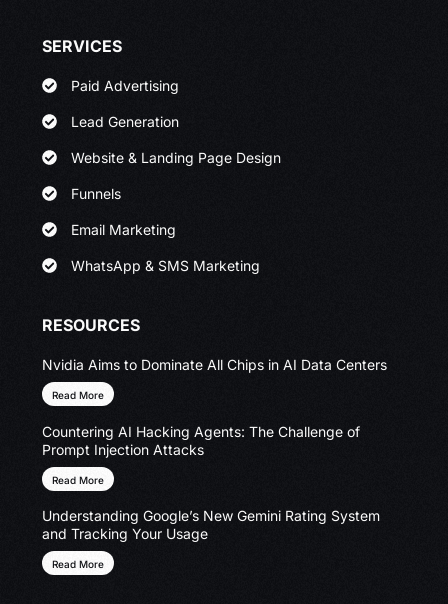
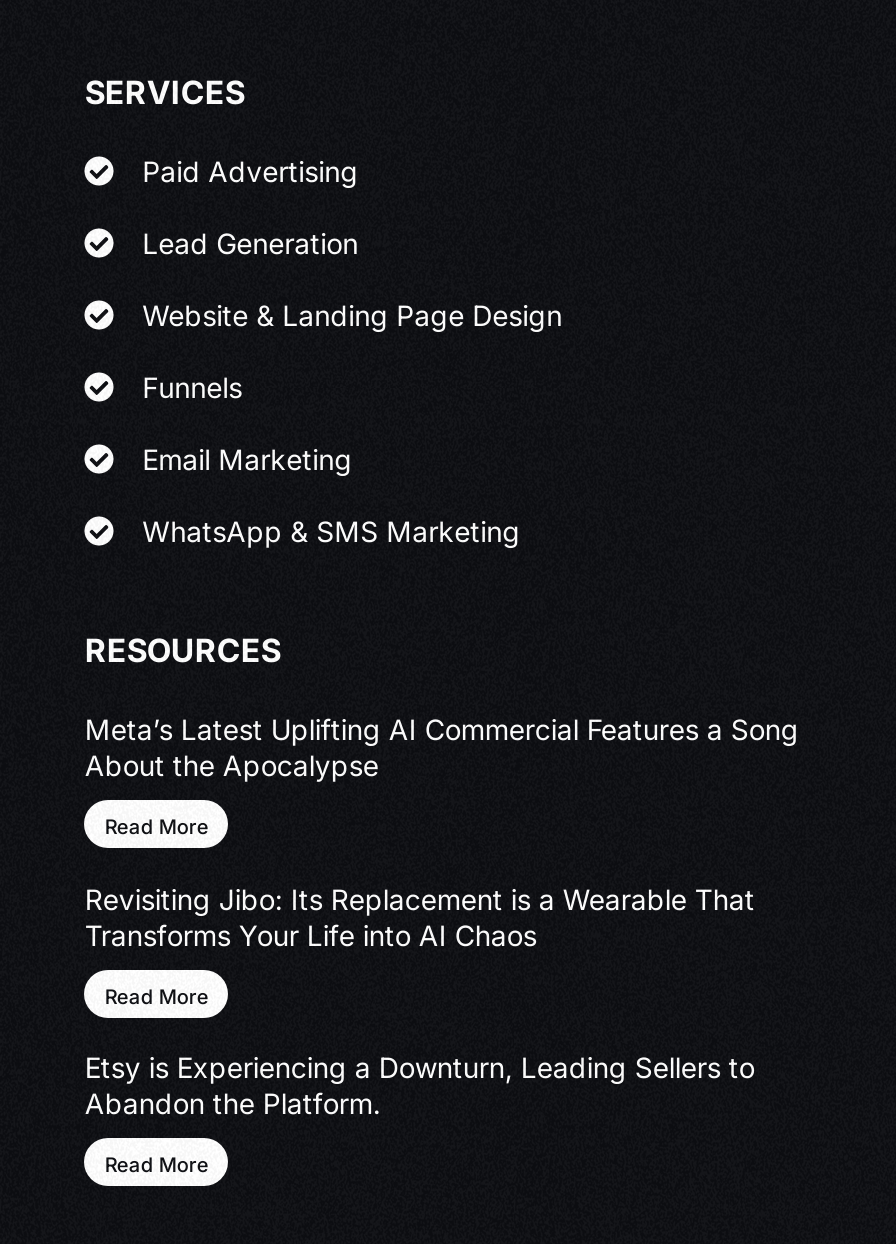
- Nvidia Aims to Dominate All Chips in AI Data Centers
+ Meta’s Latest Uplifting AI Commercial Features a Song
+ About the Apocalypse

- Countering AI Hacking Agents: The Challenge of
- Prompt Injection Attacks
+ Revisiting Jibo: Its Replacement is a Wearable That
+ Transforms Your Life into AI Chaos

- Understanding Google’s New Gemini Rating System
- and Tracking Your Usage
+ Etsy is Experiencing a Downturn, Leading Sellers to
+ Abandon the Platform.
